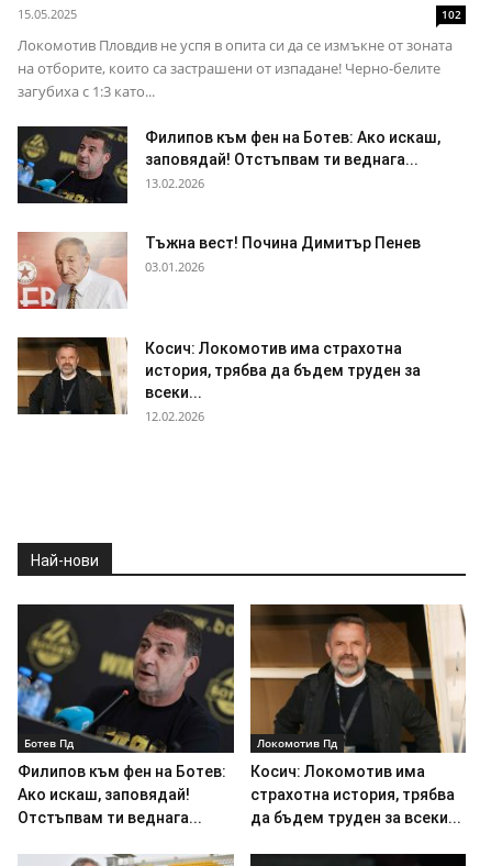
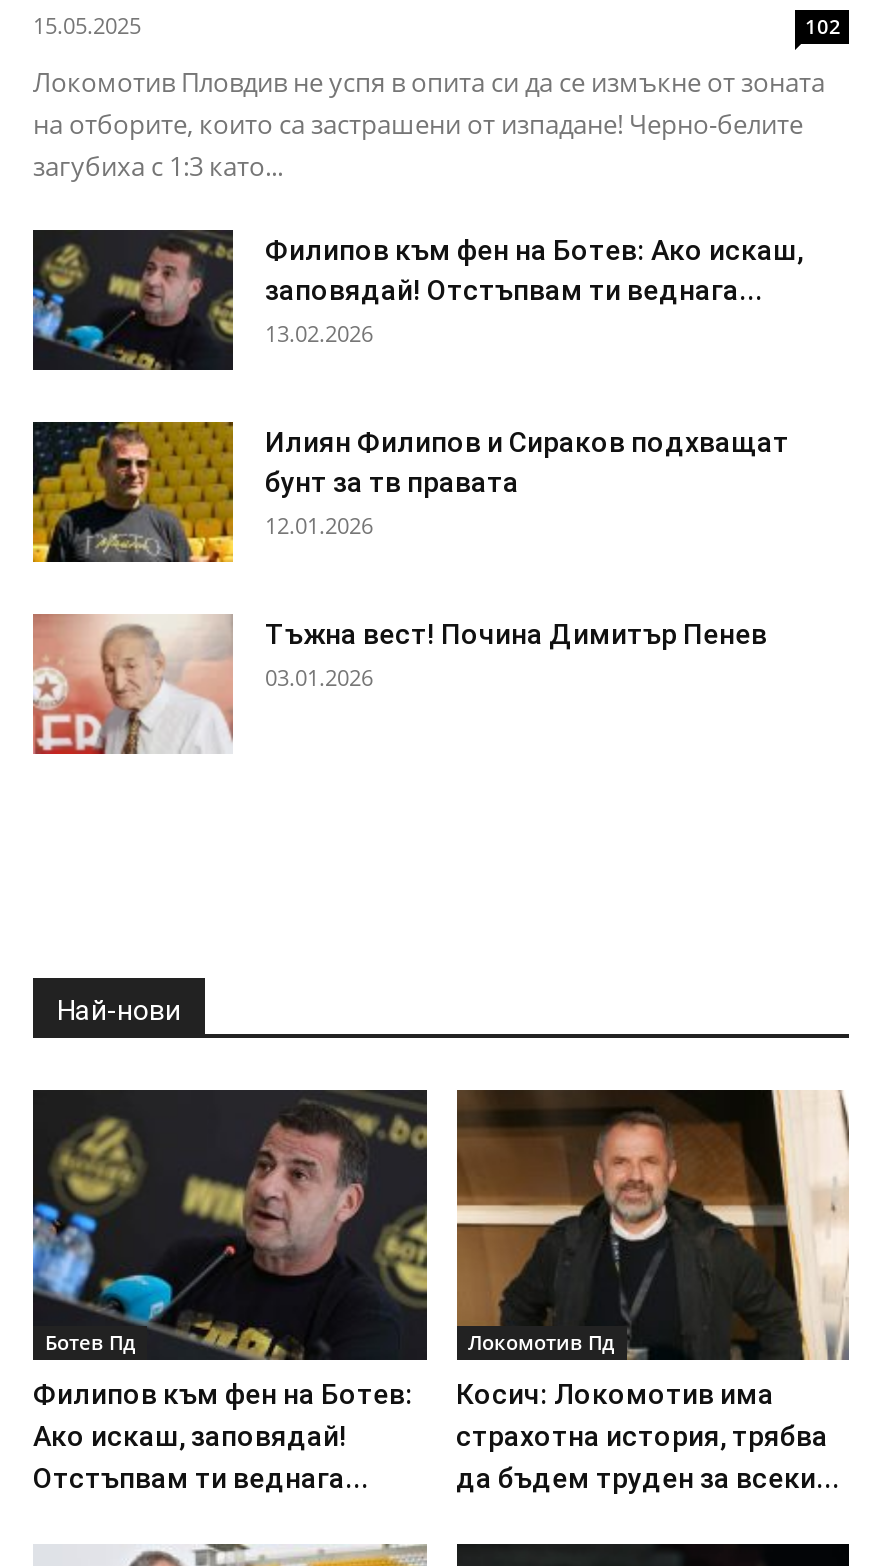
+ [image]
+ Илиян Филипов и Сираков подхващат
+ бунт за тв правата
+ 12.01.2026

moved down: [image] | Тъжна вест! Почина Димитър Пенев | 03.01.2026

- [image]
- Косич: Локомотив има страхотна
- история, трябва да бъдем труден за
- всеки...
- 12.02.2026
